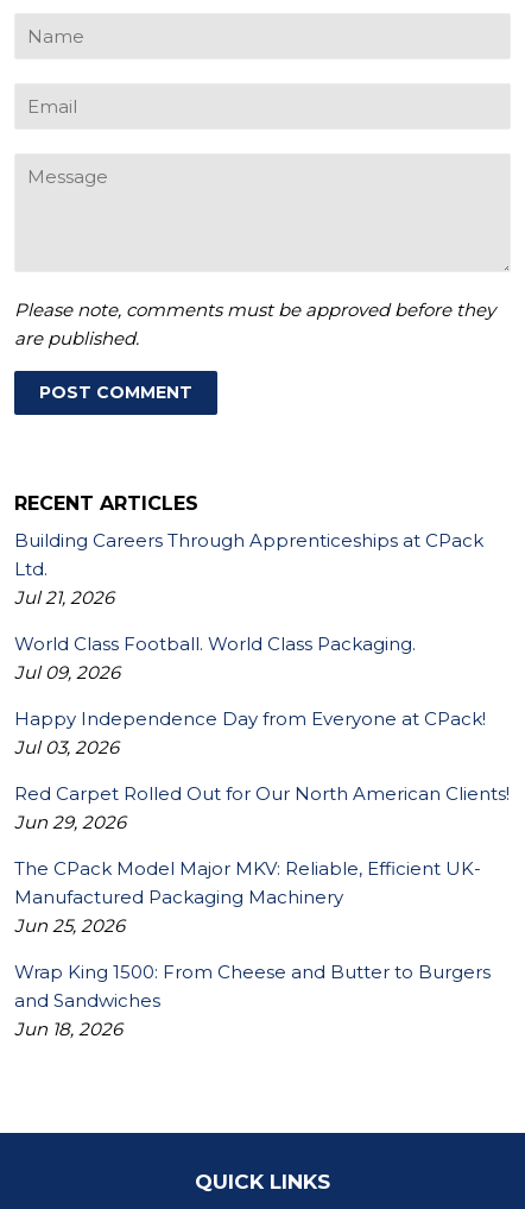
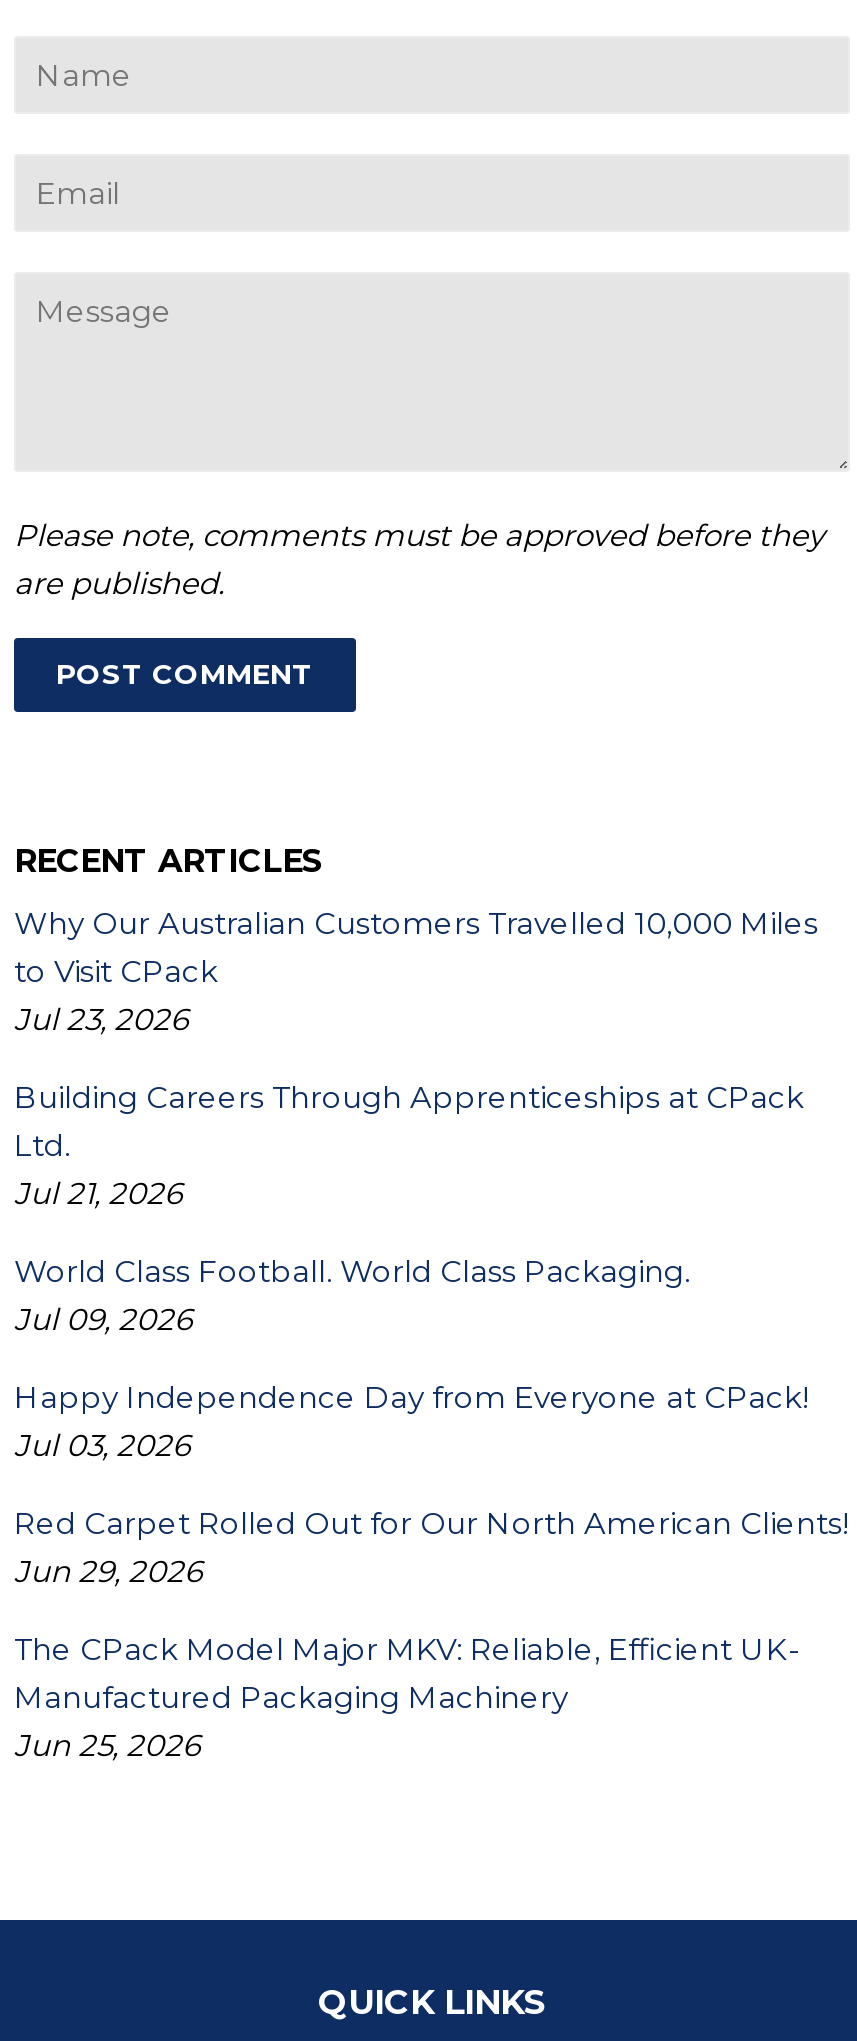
+ Why Our Australian Customers Travelled 10,000 Miles
+ to Visit CPack
+ Jul 23, 2026

moved down: Building Careers Through Apprenticeships at CPack | Ltd. | Jul 21, 2026 | ... | Manufactured Packaging Machinery | Jun 25, 2026

- Wrap King 1500: From Cheese and Butter to Burgers
- and Sandwiches
- Jun 18, 2026
